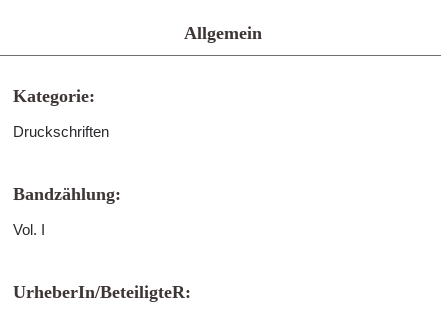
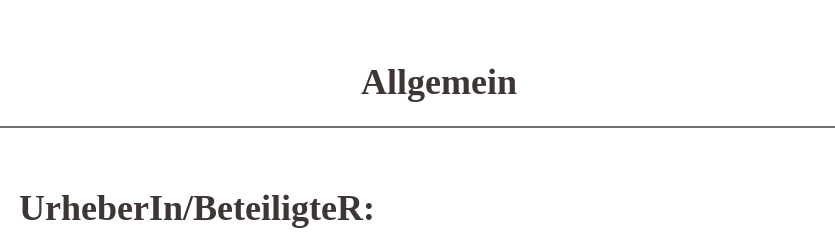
- Kategorie:
- Druckschriften
- Bandzählung:
- Vol. I
